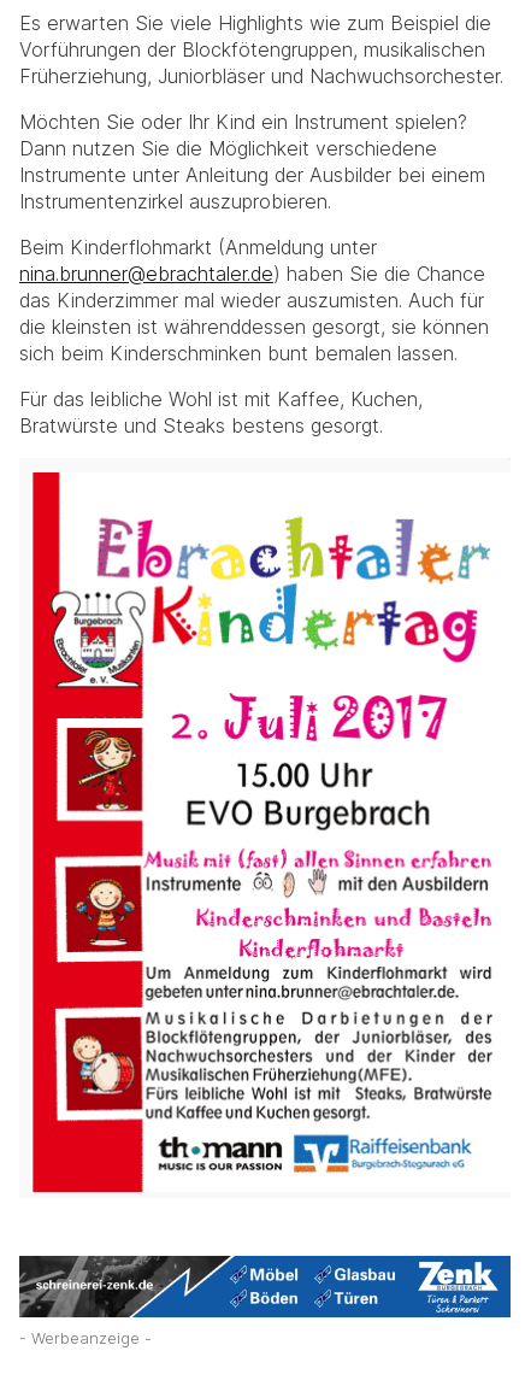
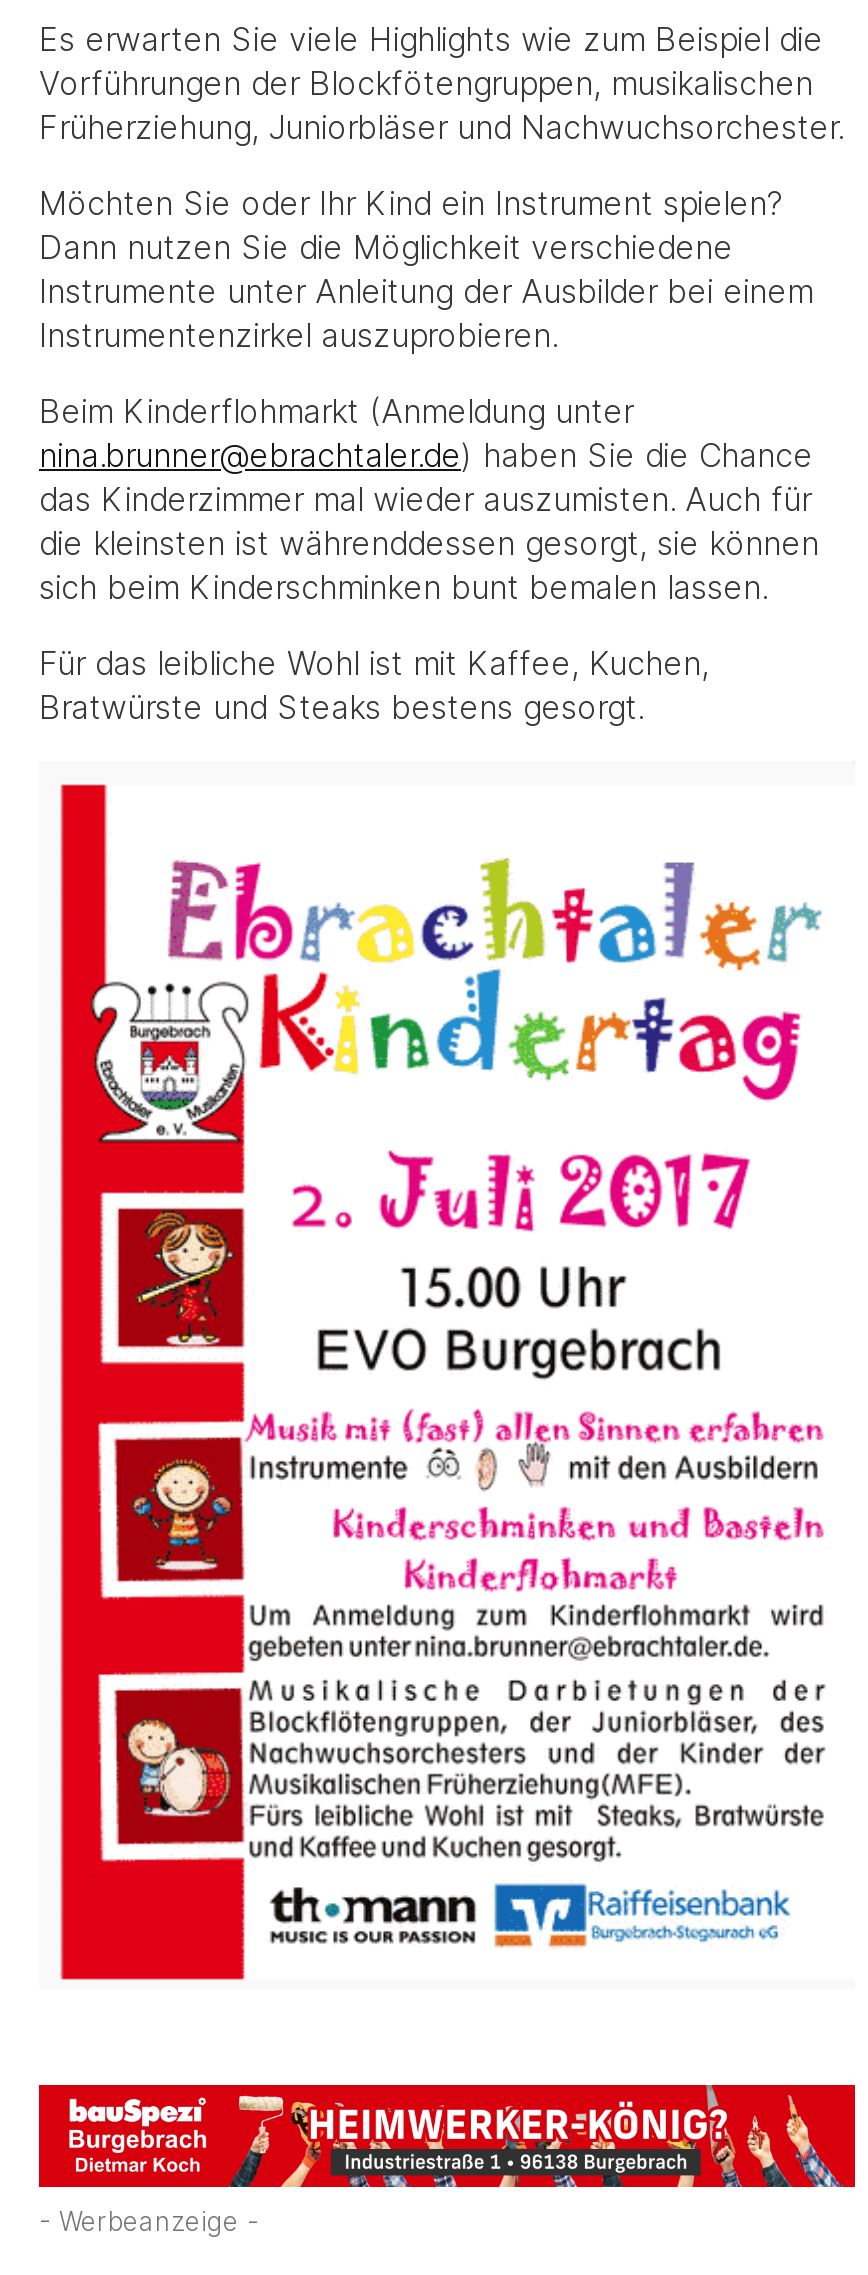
- [image]
+ [image]
